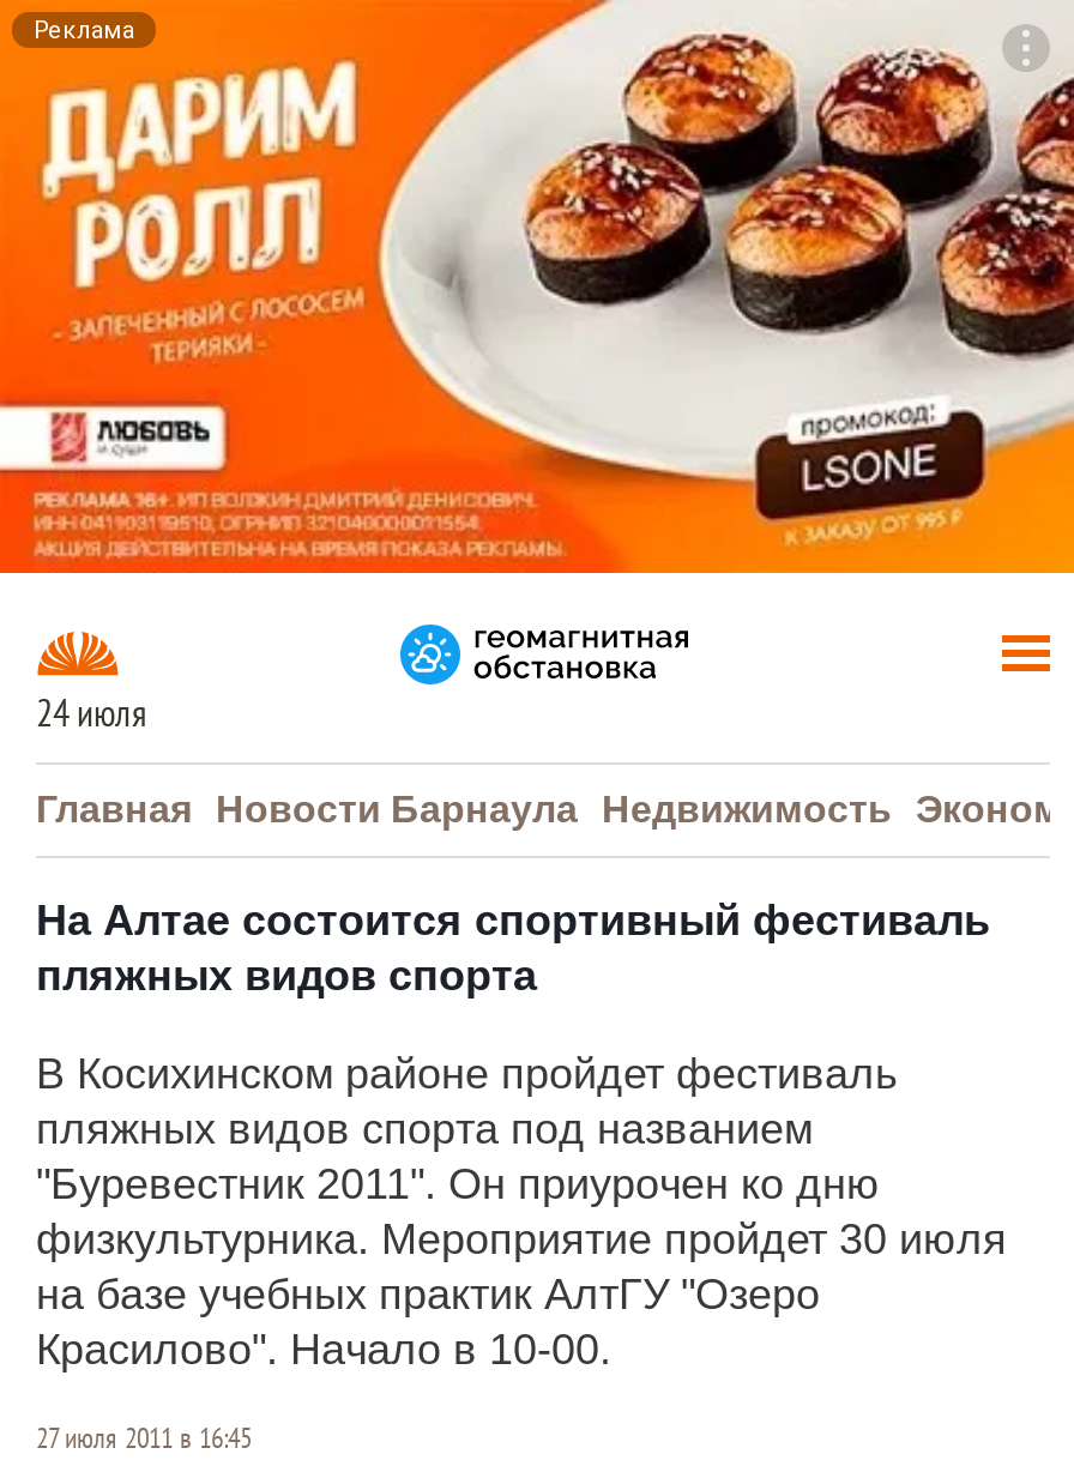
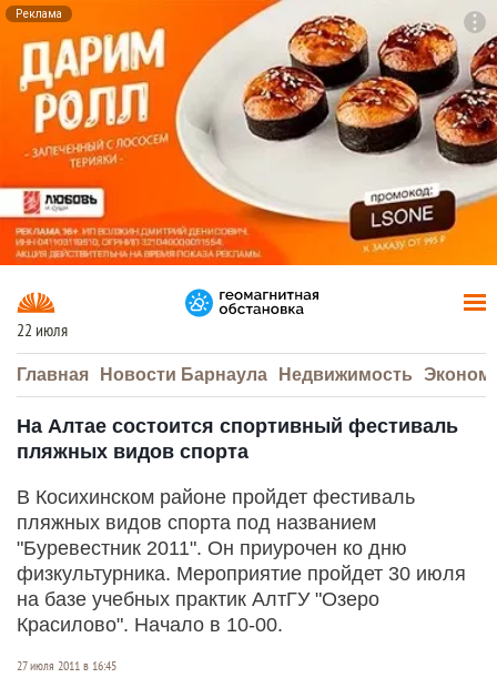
- 24 июля
+ 22 июля
